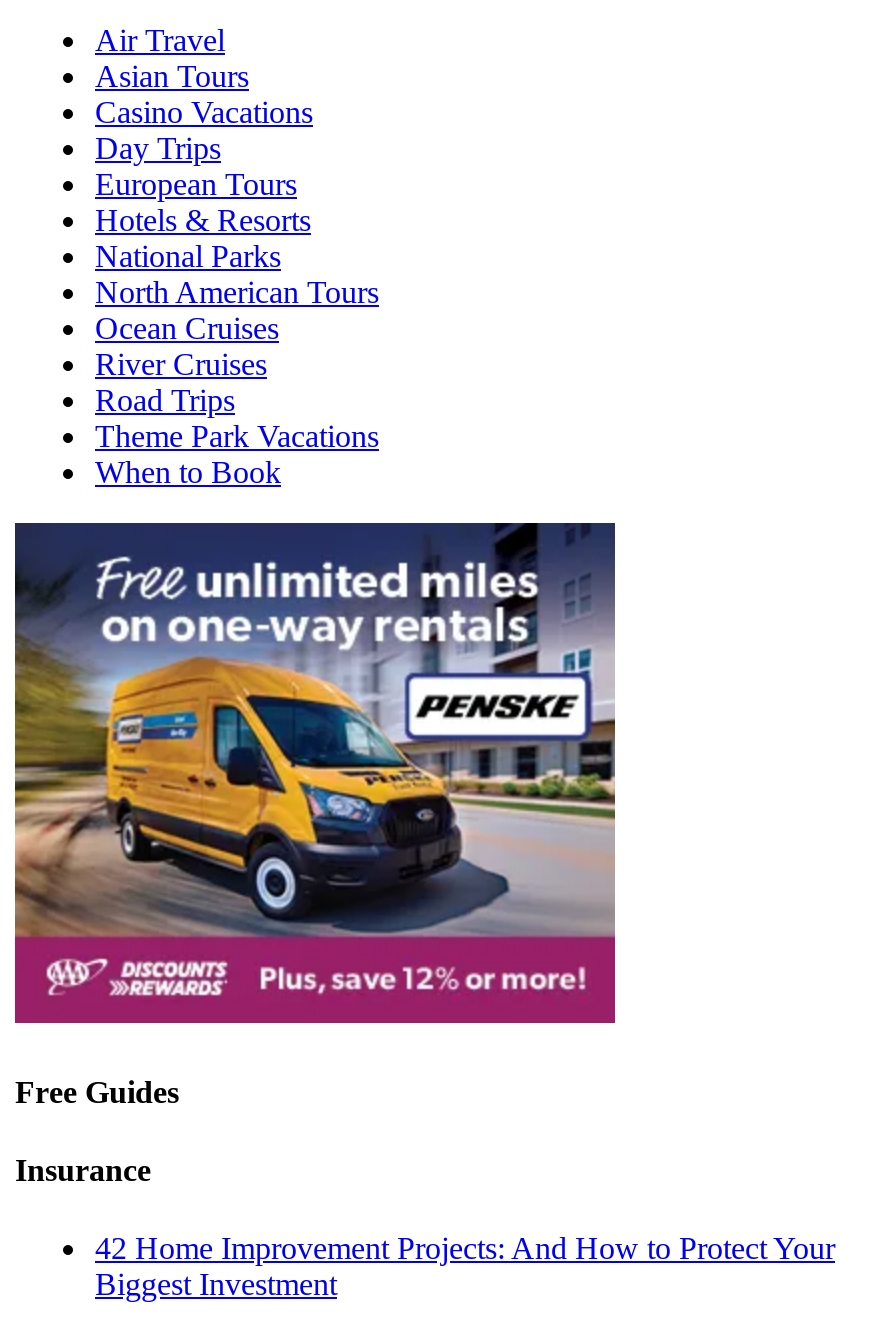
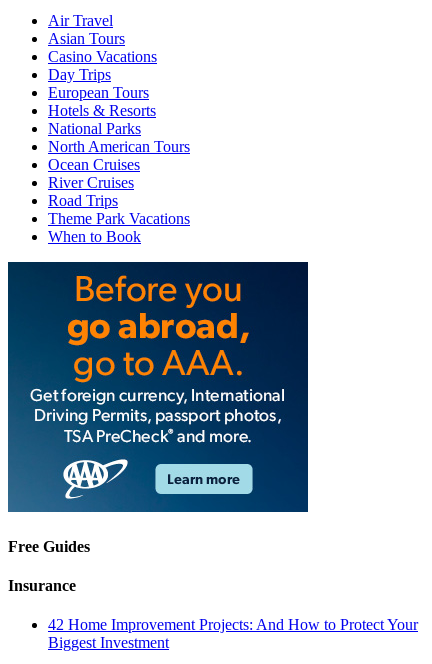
- [image]
+ [image]
